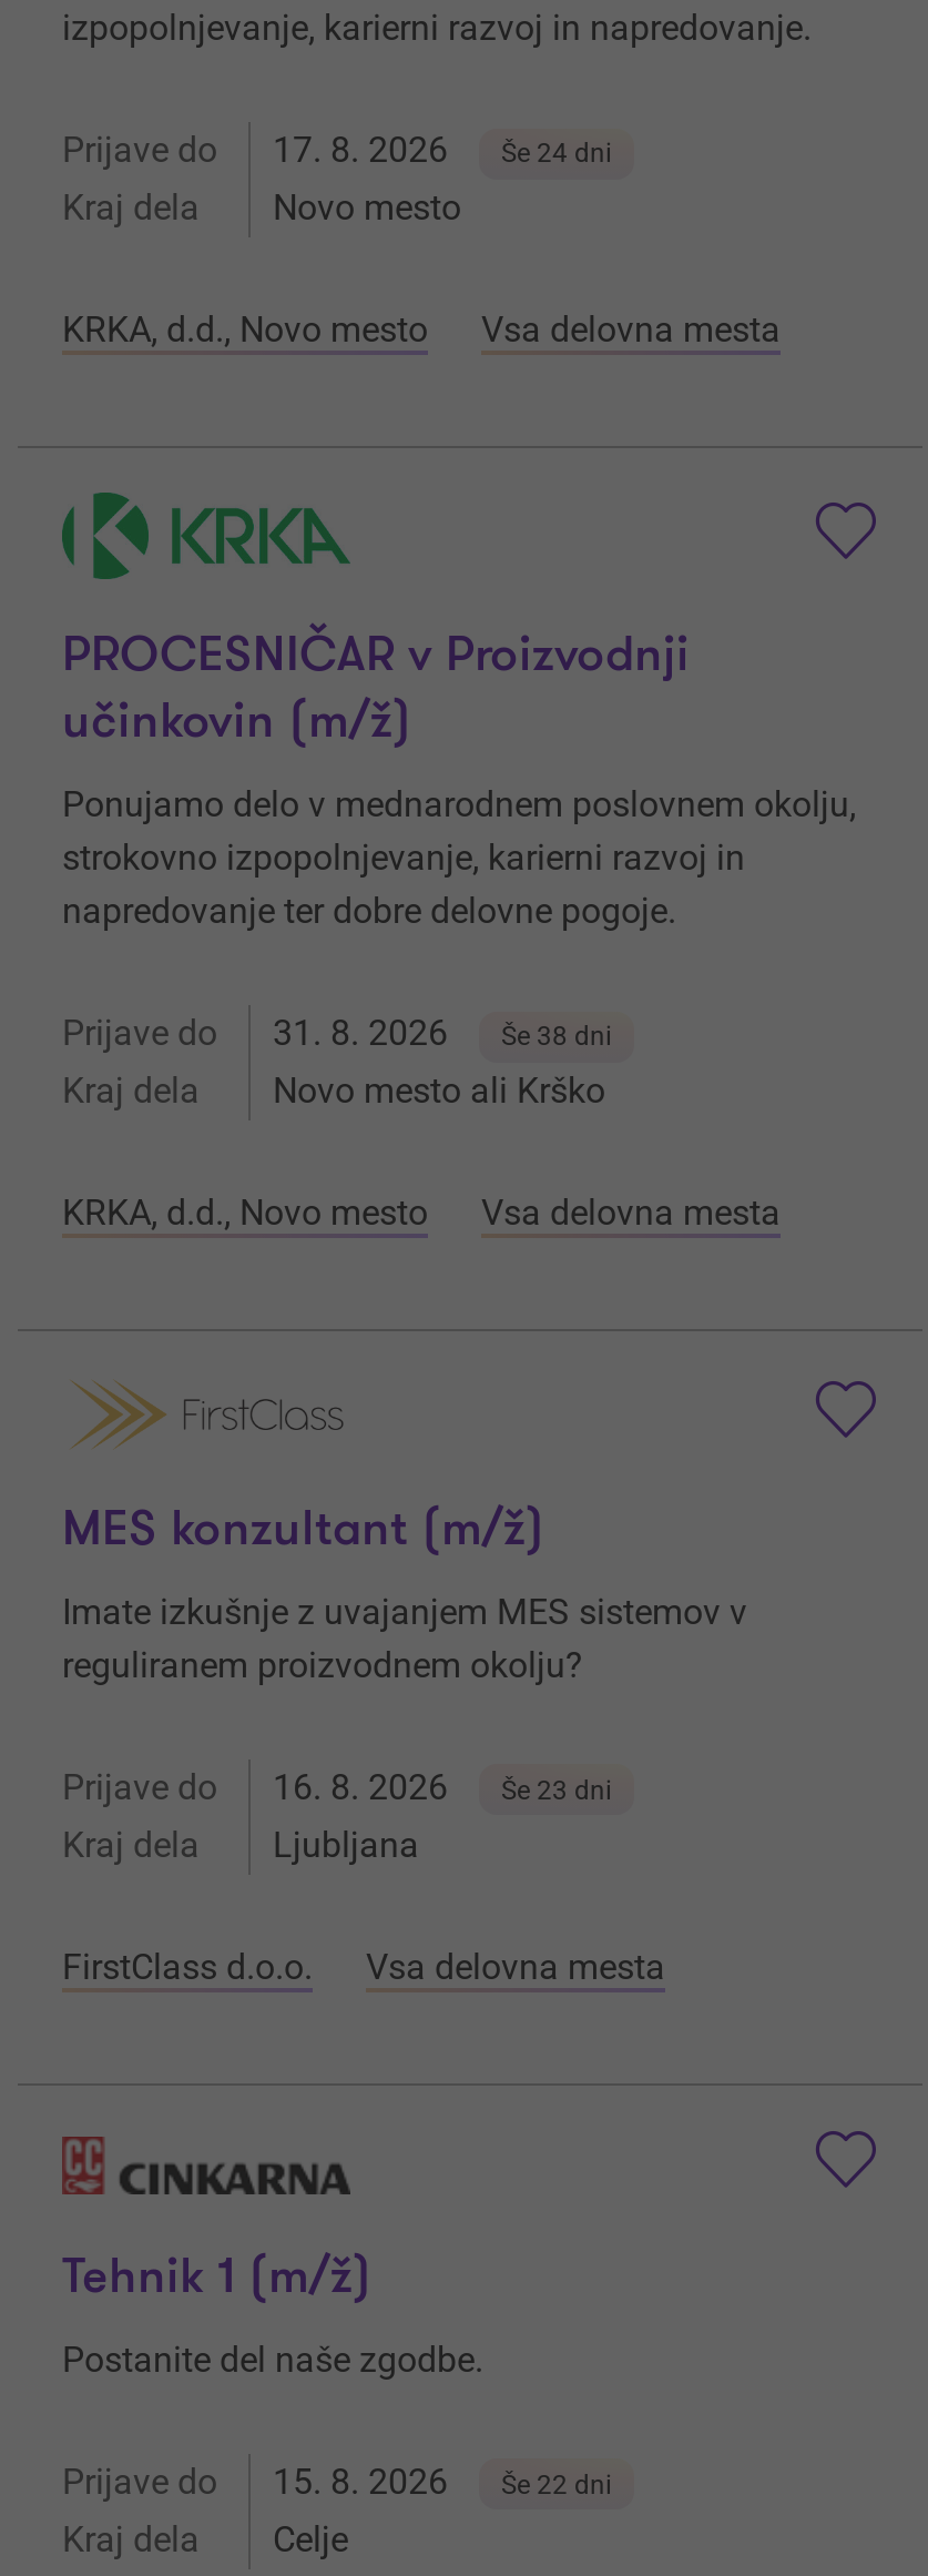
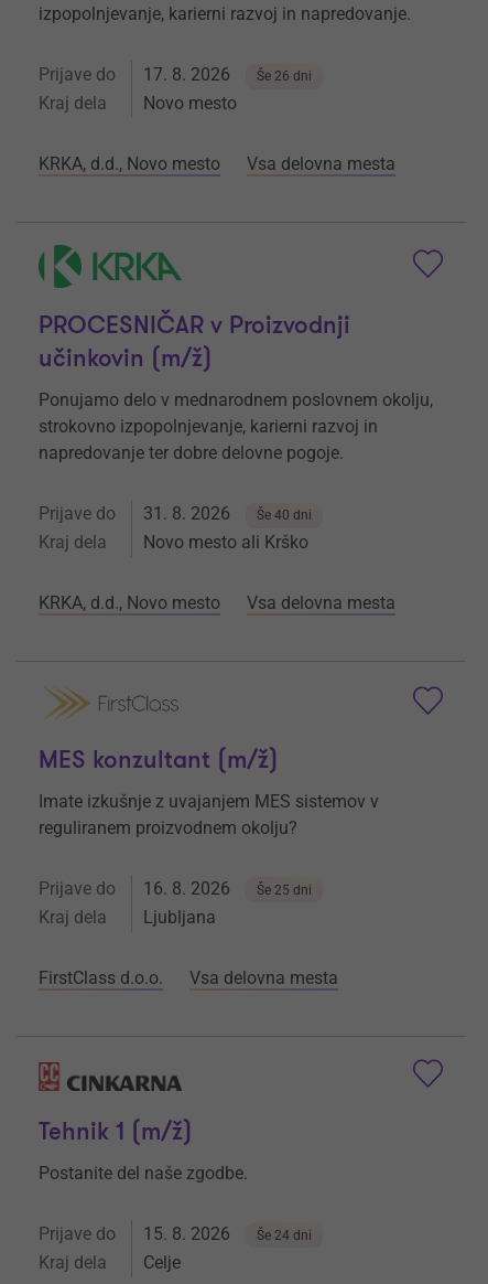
- Prijave do 17. 8. 2026 Še 24 dni
+ Prijave do 17. 8. 2026 Še 26 dni

- Prijave do 31. 8. 2026 Še 38 dni
+ Prijave do 31. 8. 2026 Še 40 dni

- Prijave do 16. 8. 2026 Še 23 dni
+ Prijave do 16. 8. 2026 Še 25 dni

- Prijave do 15. 8. 2026 Še 22 dni
+ Prijave do 15. 8. 2026 Še 24 dni
